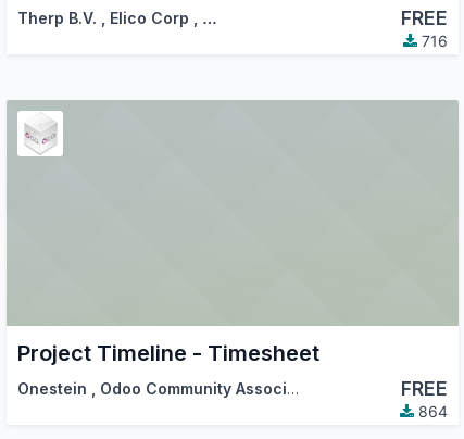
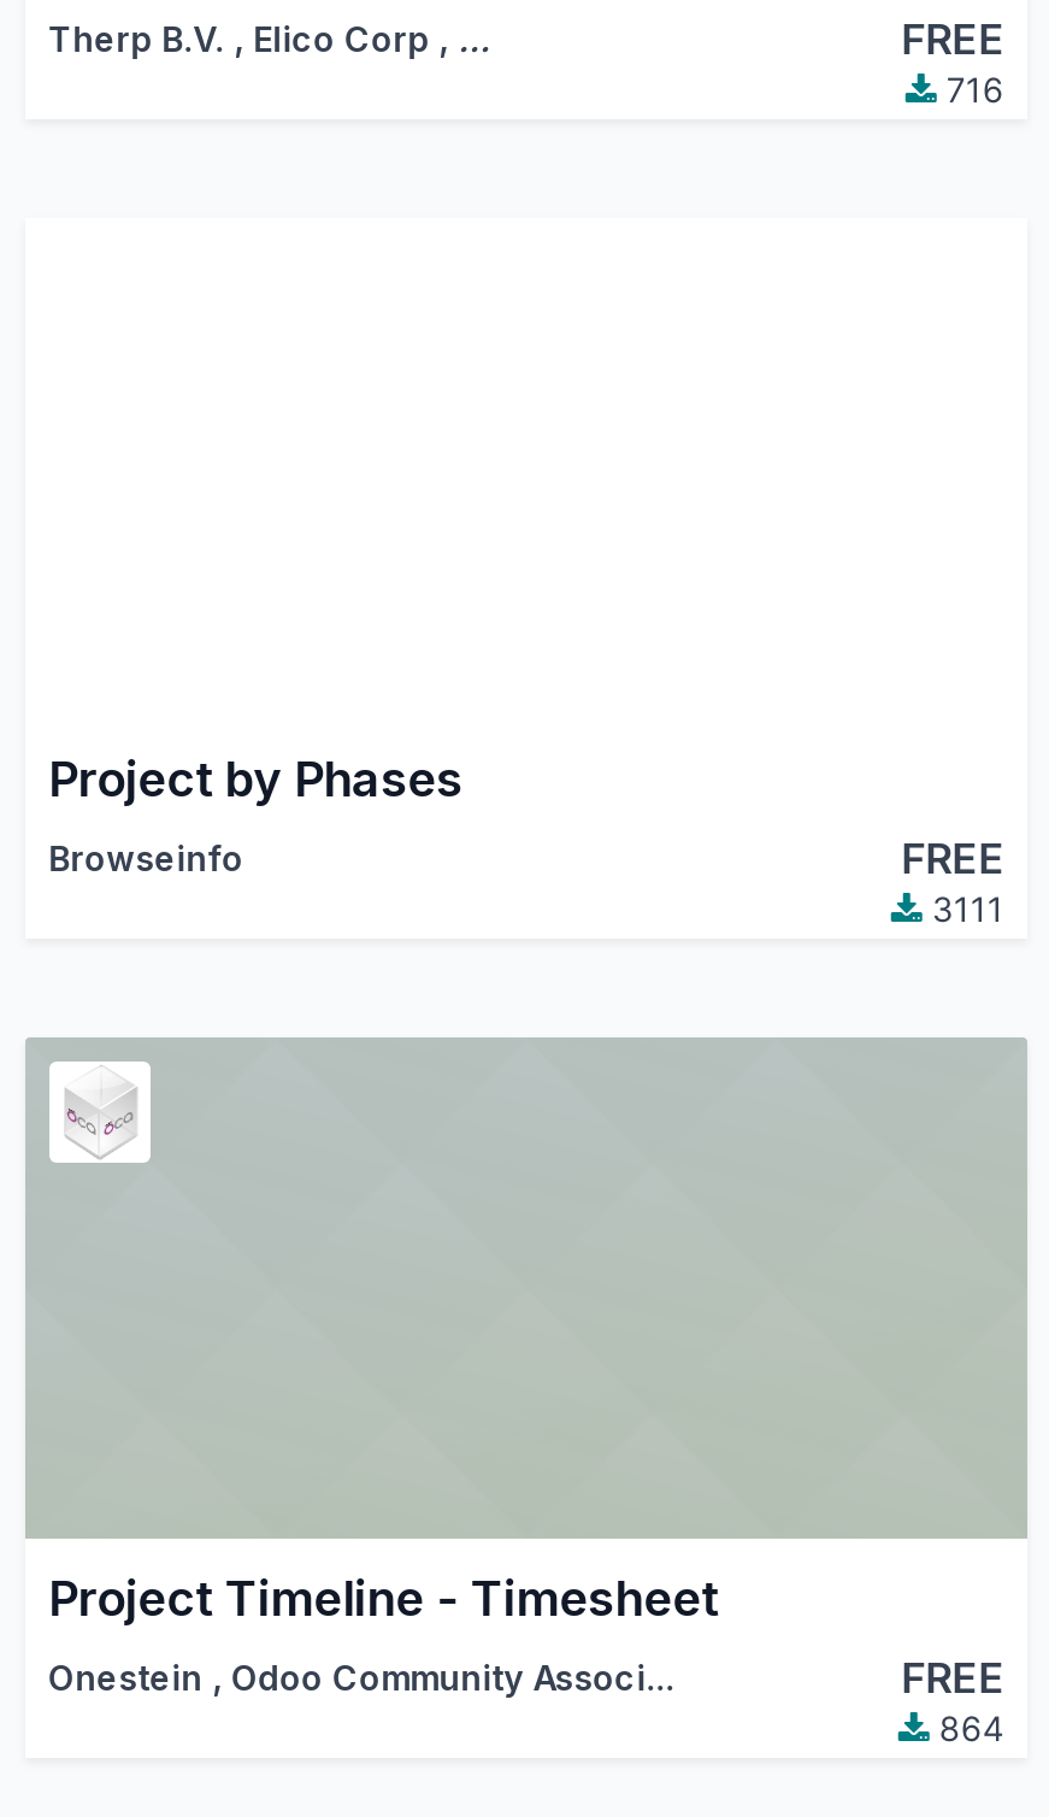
+ Project by Phases
+ Browseinfo
+ FREE
+ 3111
